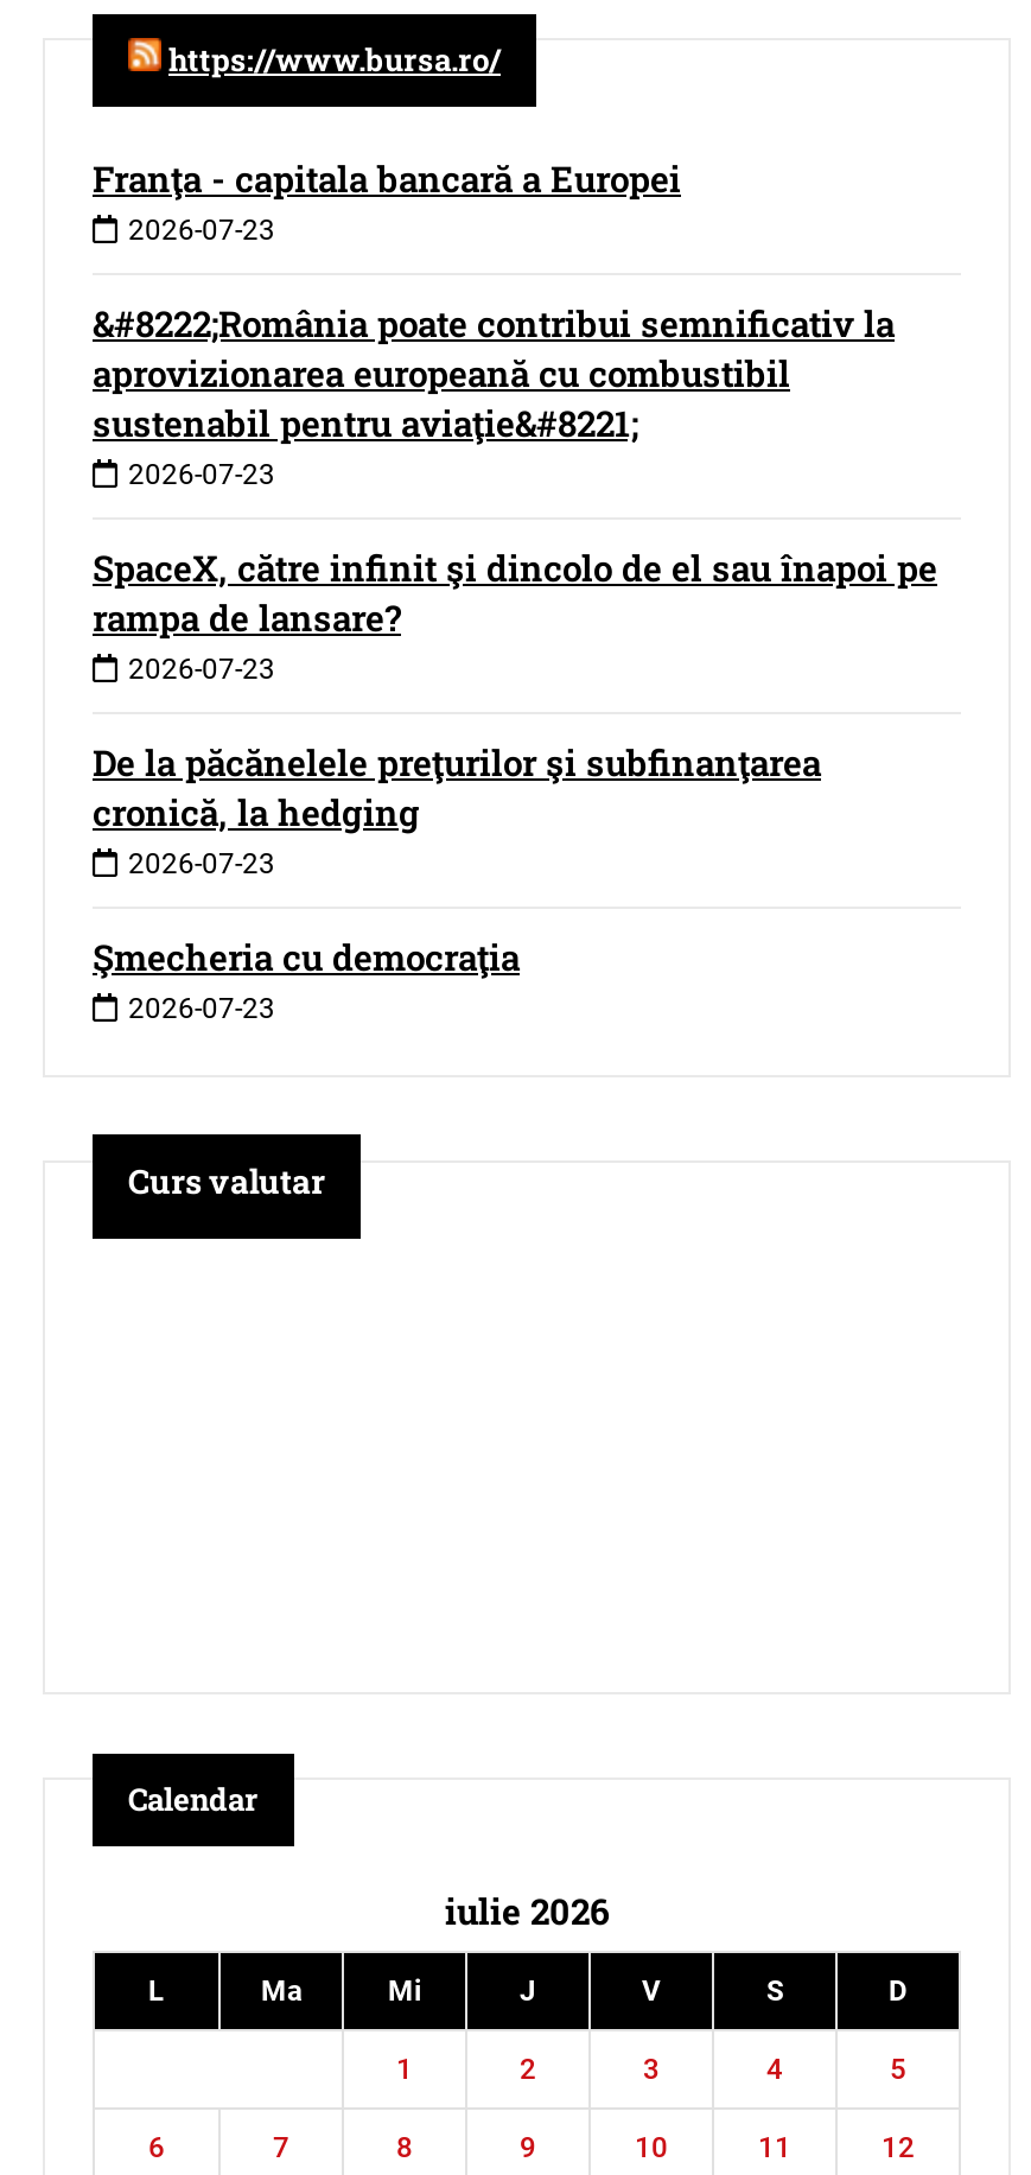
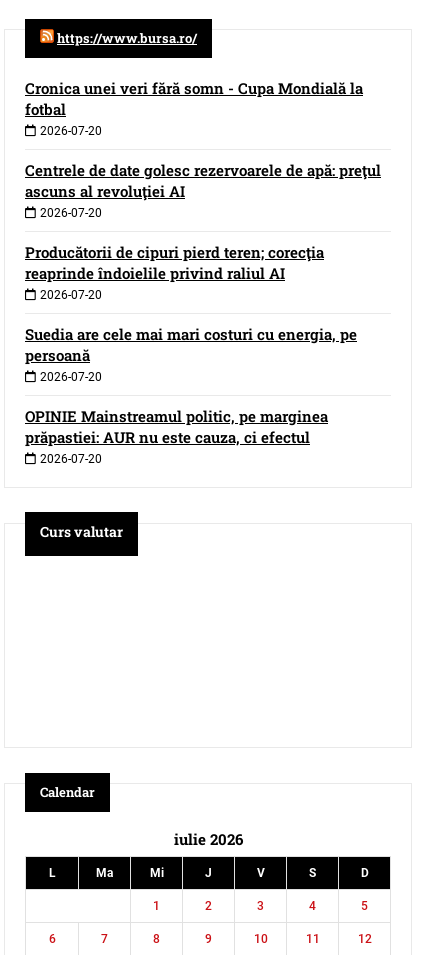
- Franţa - capitala bancară a Europei
- 2026-07-23
+ Cronica unei veri fără somn - Cupa Mondială la
+ fotbal
+ 2026-07-20

- &#8222;România poate contribui semnificativ la
- aprovizionarea europeană cu combustibil
- sustenabil pentru aviaţie&#8221;
- 2026-07-23
+ Centrele de date golesc rezervoarele de apă: preţul
+ ascuns al revoluţiei AI
+ 2026-07-20

- SpaceX, către infinit şi dincolo de el sau înapoi pe
- rampa de lansare?
- 2026-07-23
+ Producătorii de cipuri pierd teren; corecţia
+ reaprinde îndoielile privind raliul AI
+ 2026-07-20

- De la păcănelele preţurilor şi subfinanţarea
- cronică, la hedging
- 2026-07-23
+ Suedia are cele mai mari costuri cu energia, pe
+ persoană
+ 2026-07-20

- Şmecheria cu democraţia
- 2026-07-23
+ OPINIE Mainstreamul politic, pe marginea
+ prăpastiei: AUR nu este cauza, ci efectul
+ 2026-07-20
